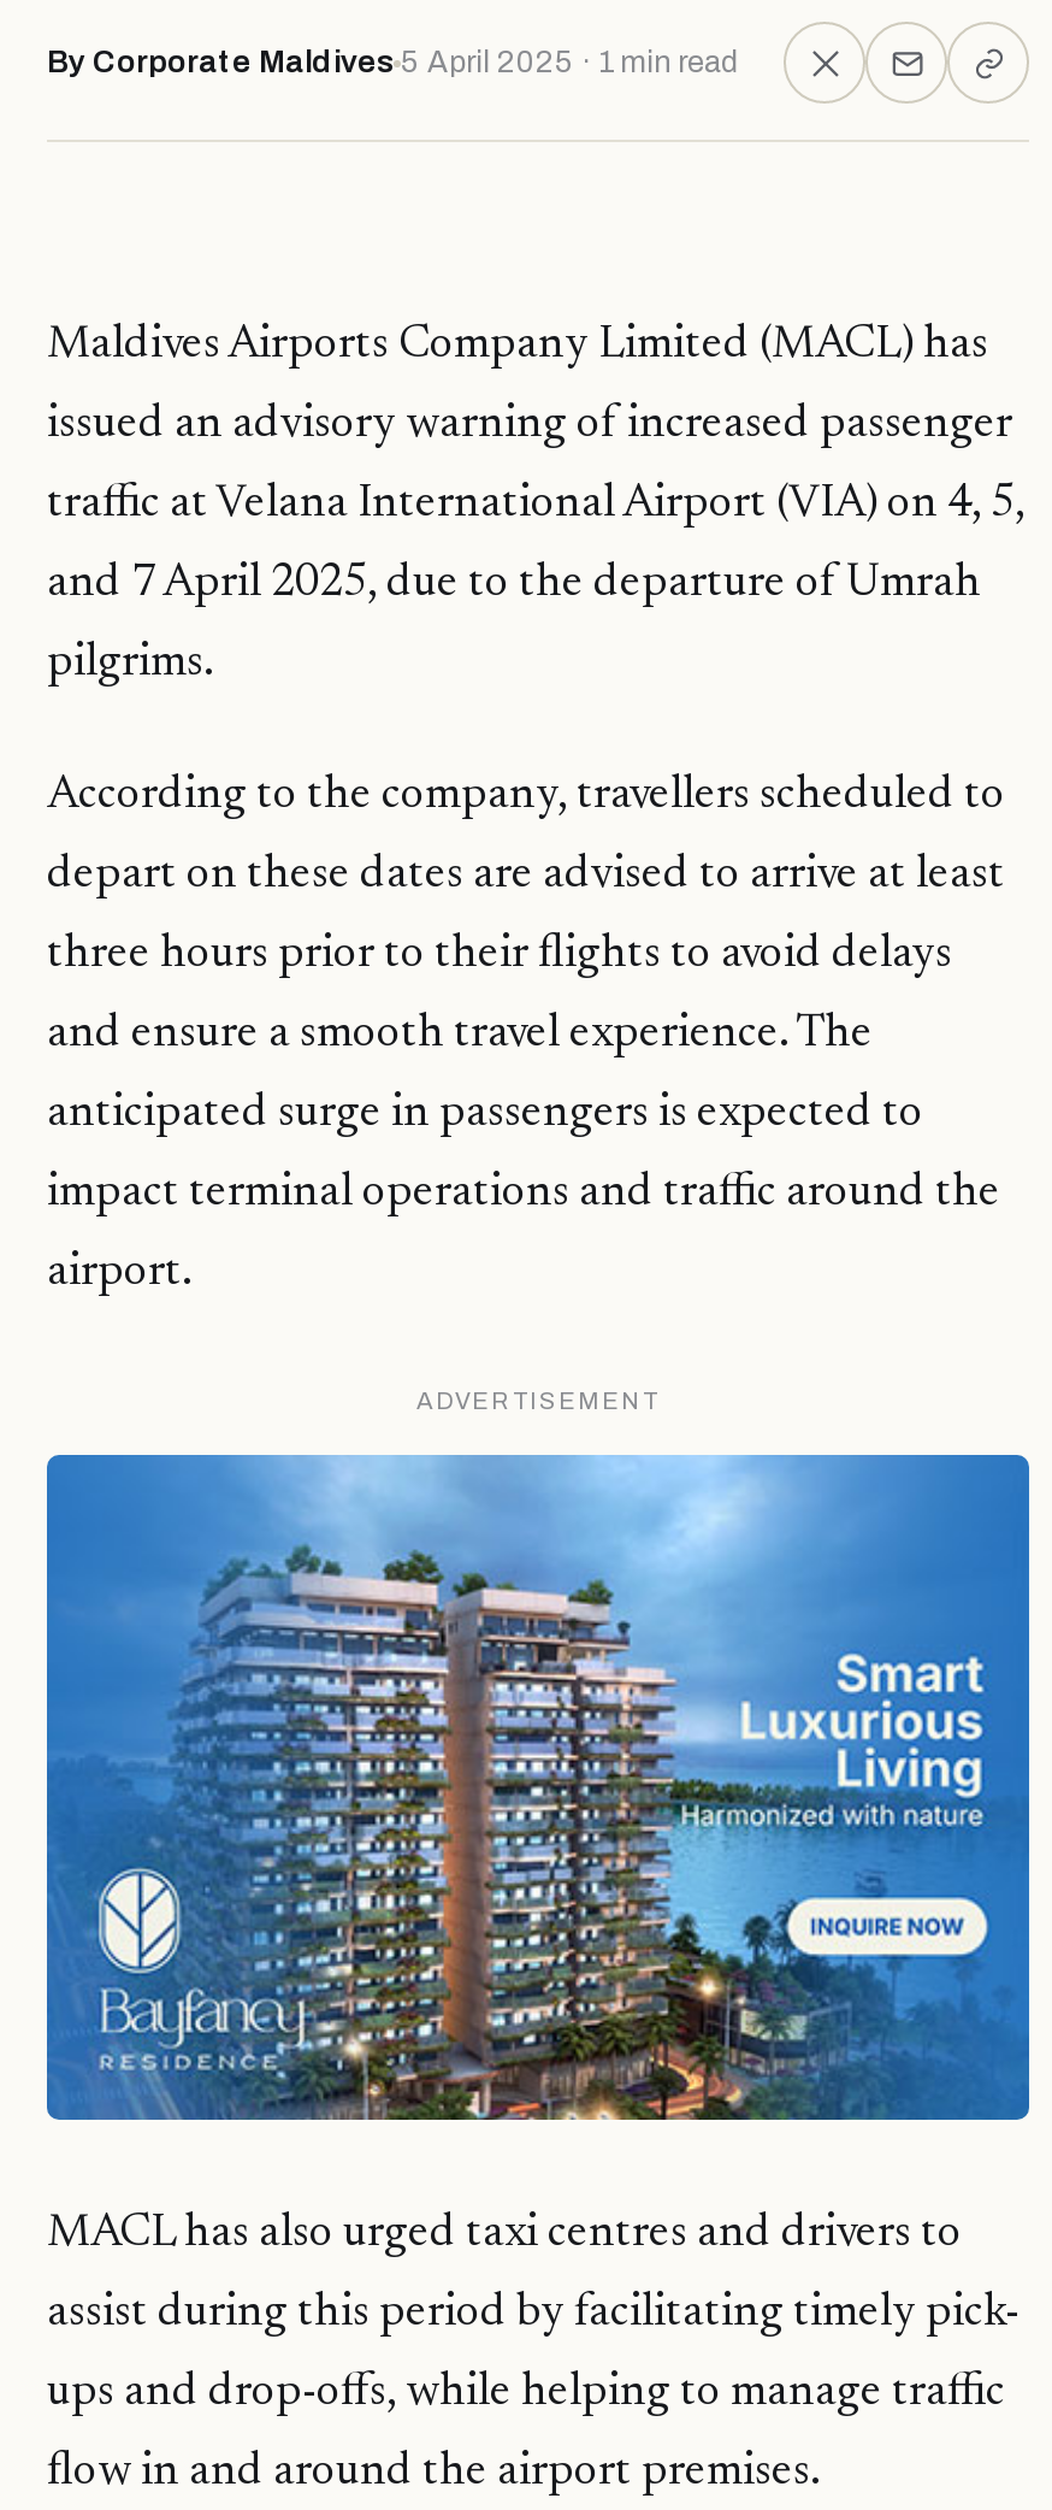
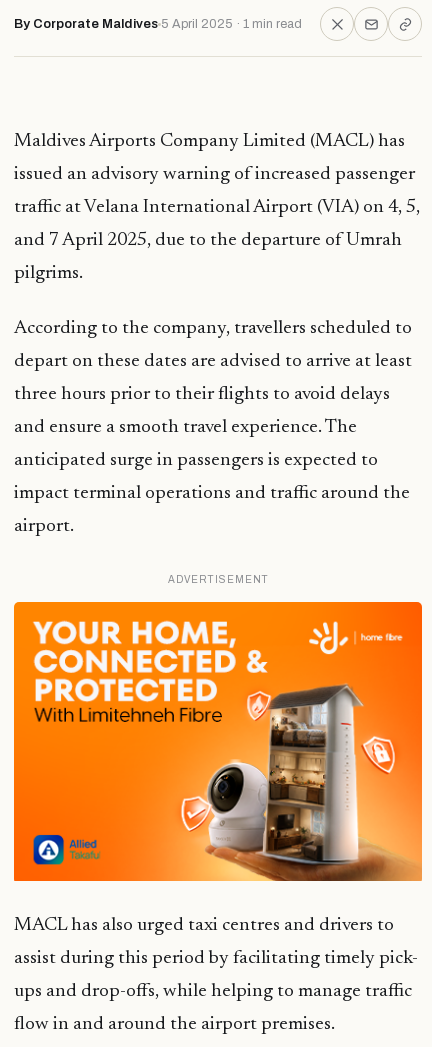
- [image]
+ [image]
